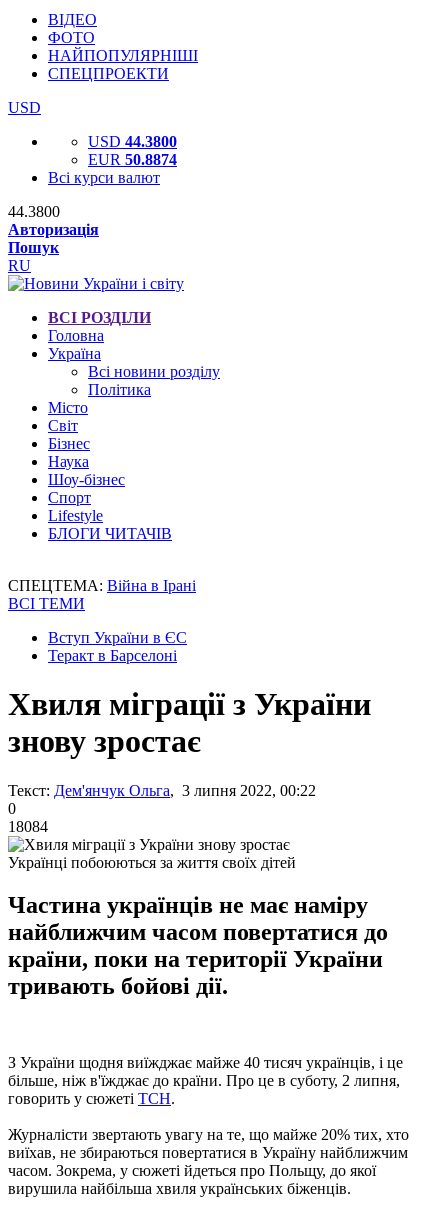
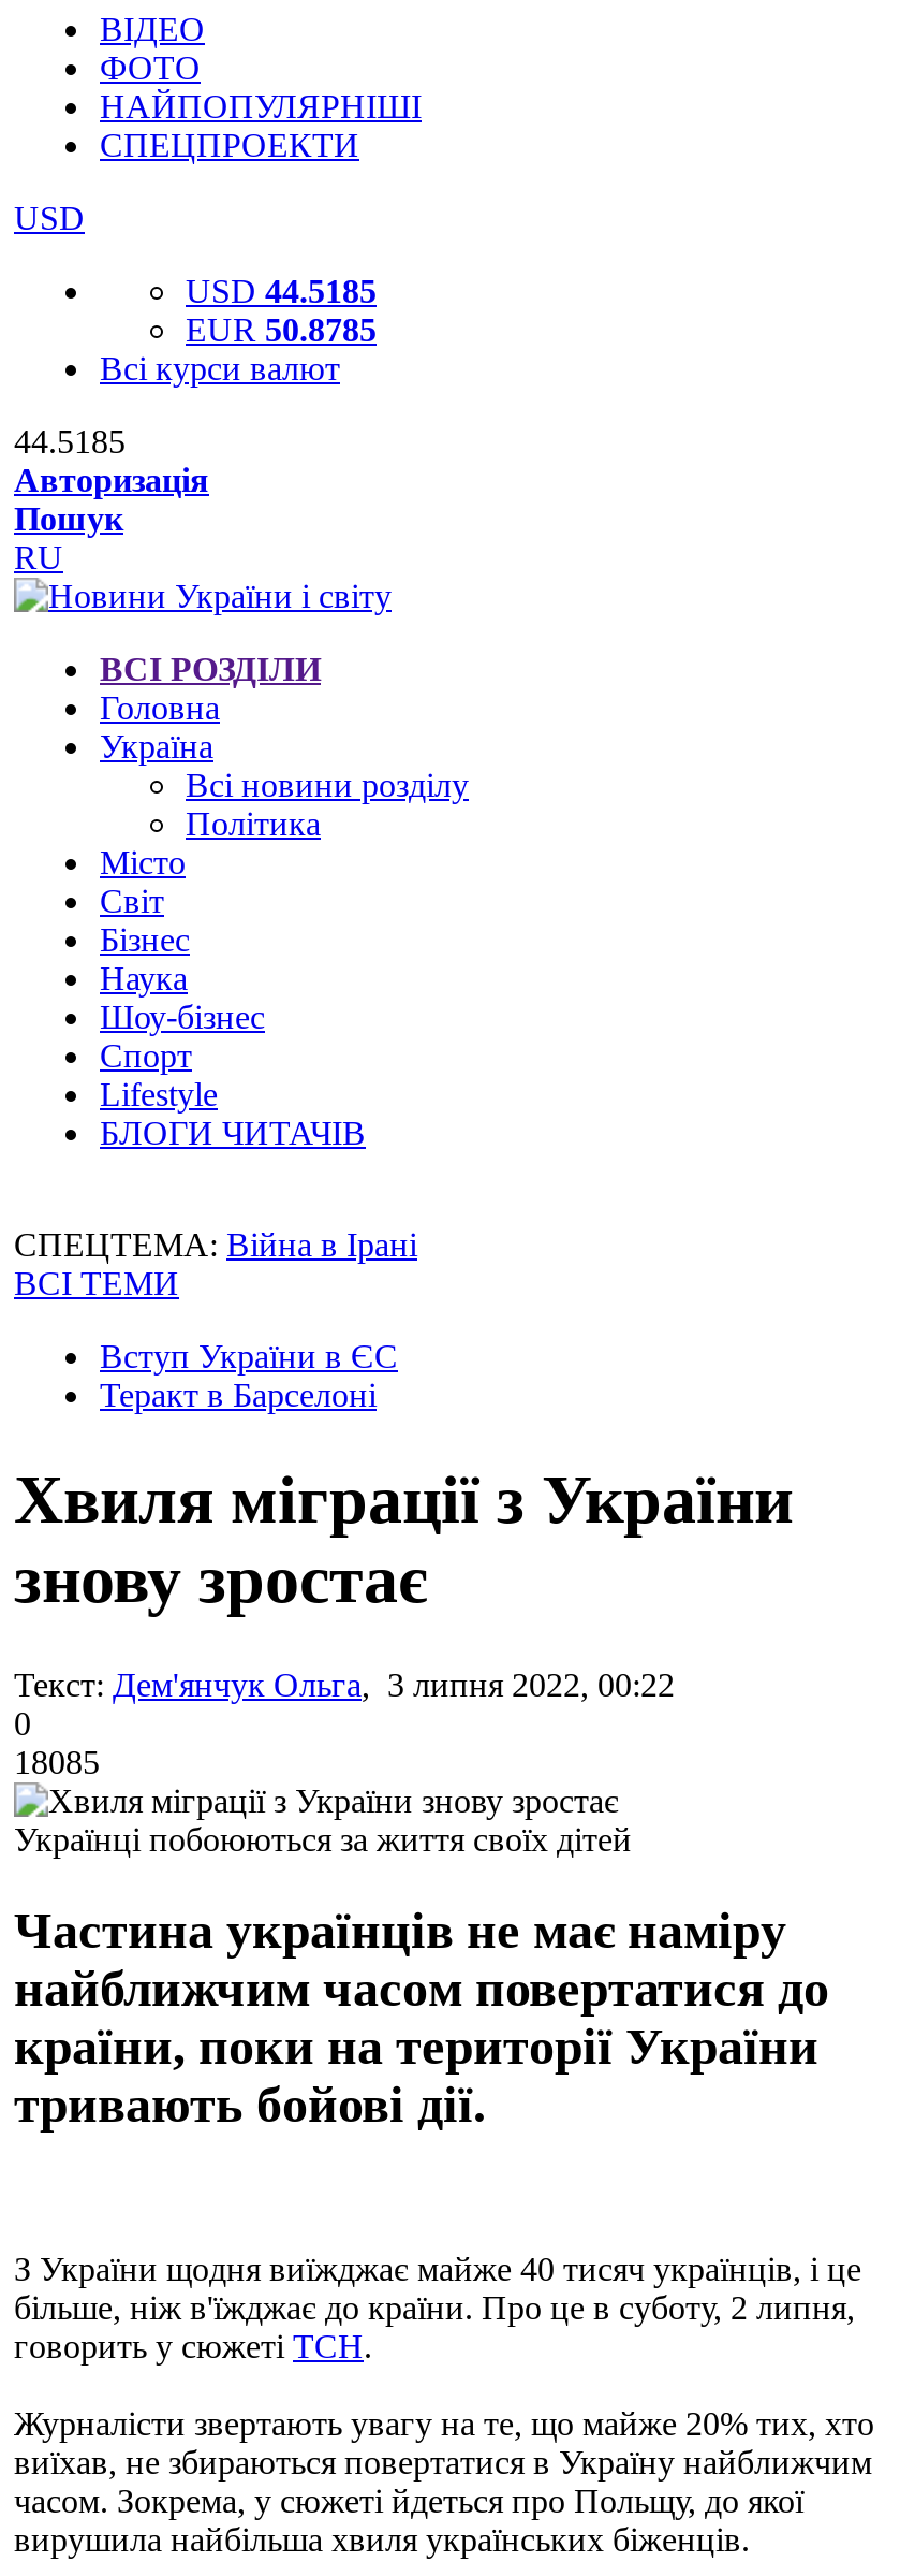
- USD 44.3800
+ USD 44.5185

- EUR 50.8874
+ EUR 50.8785

- 44.3800
+ 44.5185

- 18084
+ 18085
